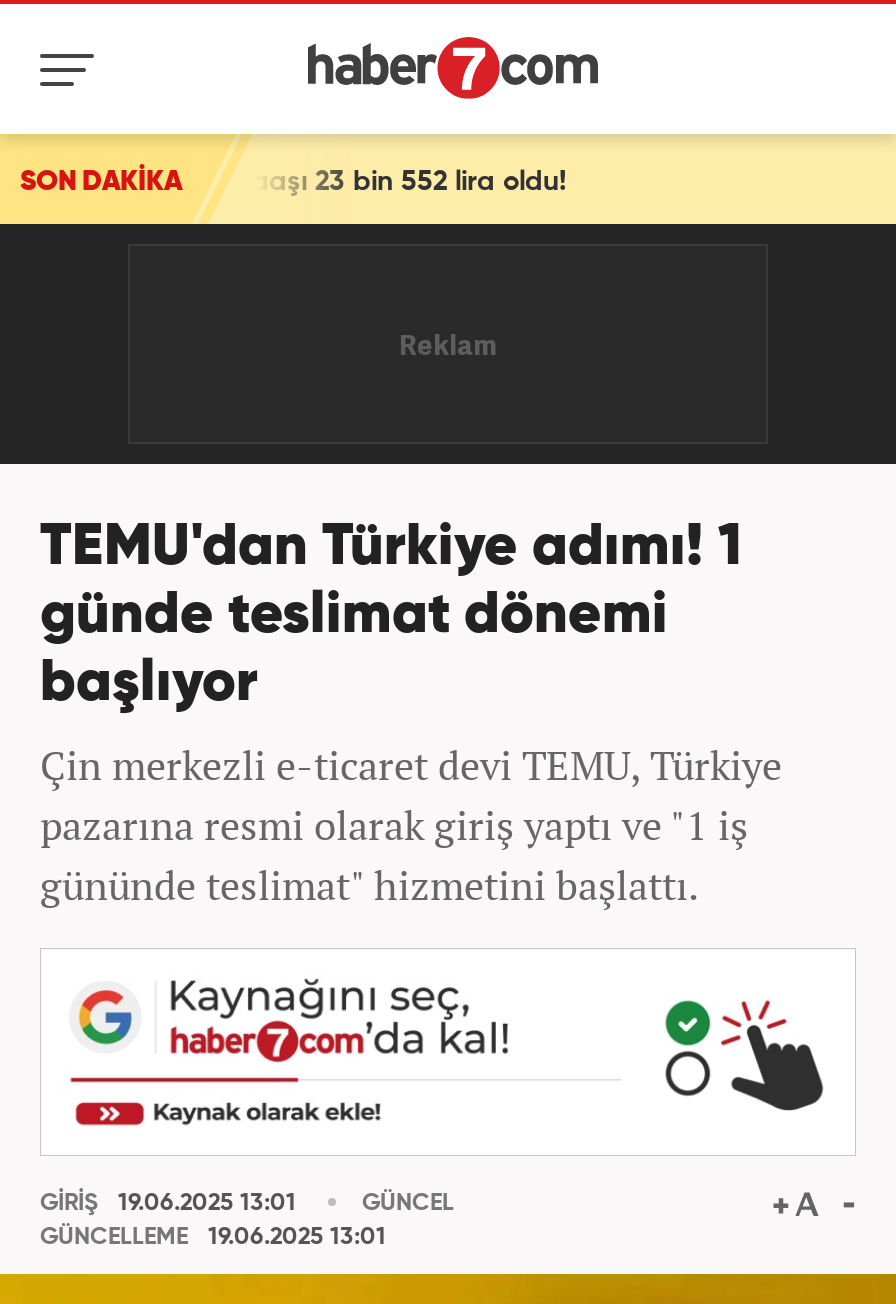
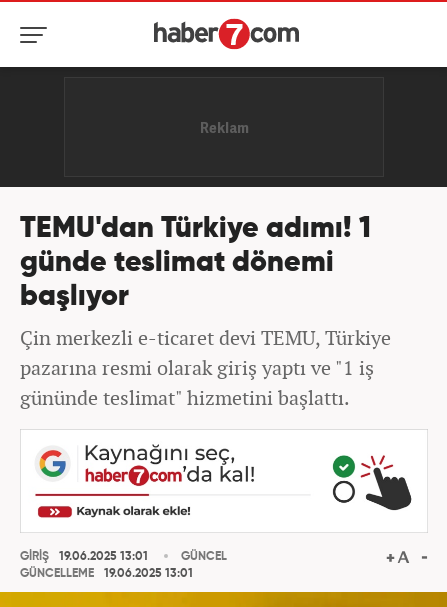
- SON DAKİKA
